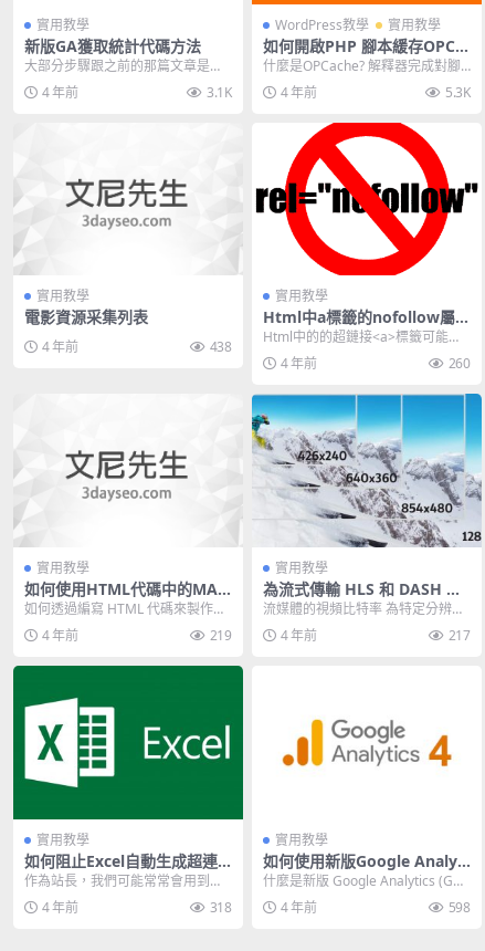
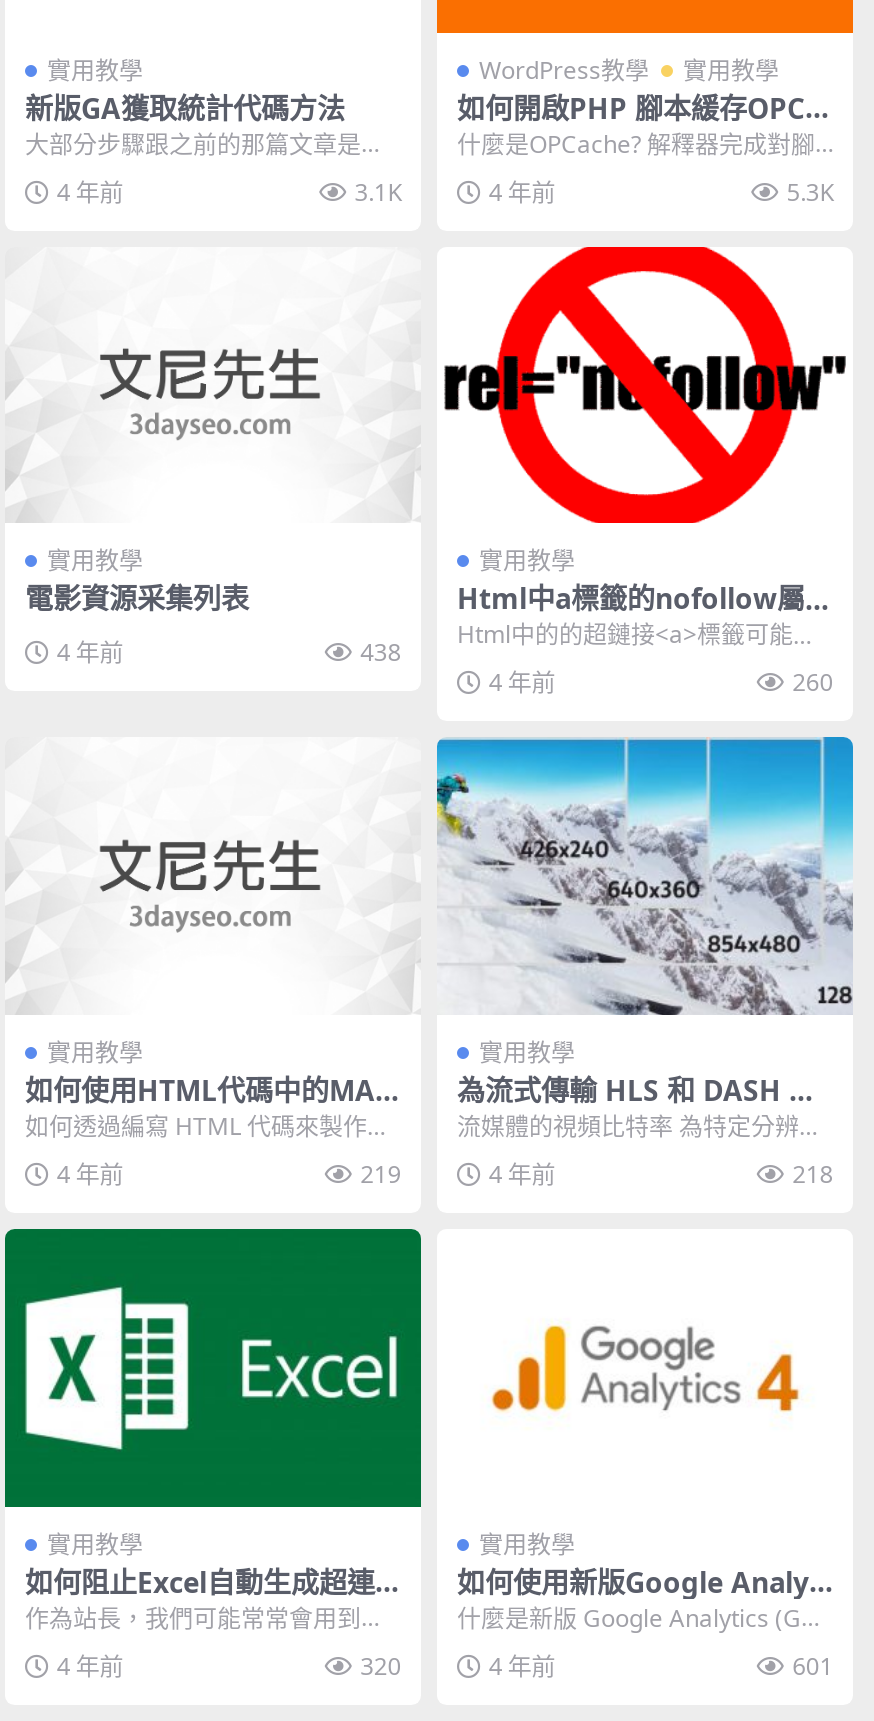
- 217
+ 218

- 318
+ 320

- 598
+ 601
